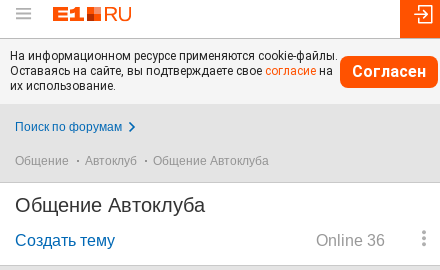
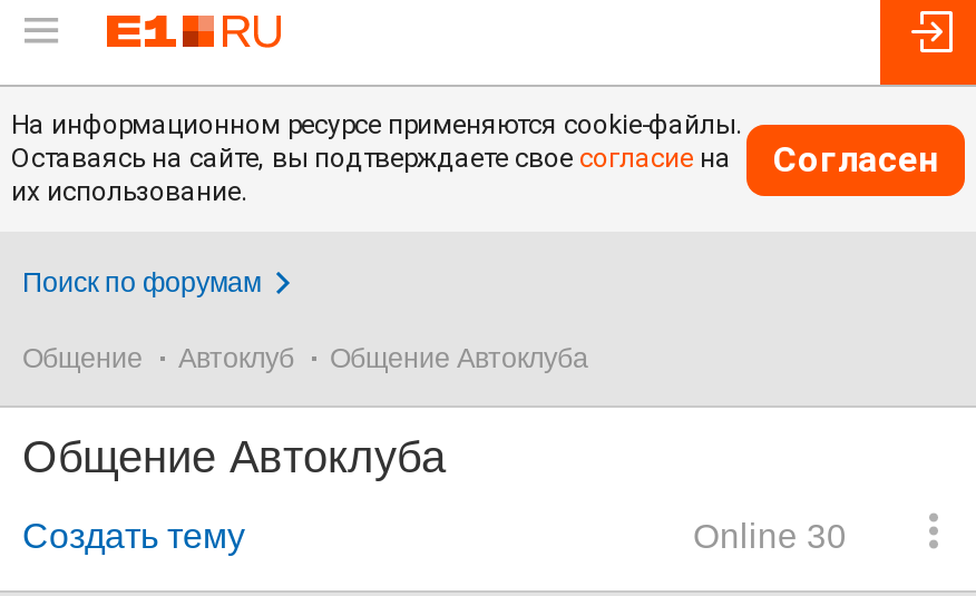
- Online 36
+ Online 30
